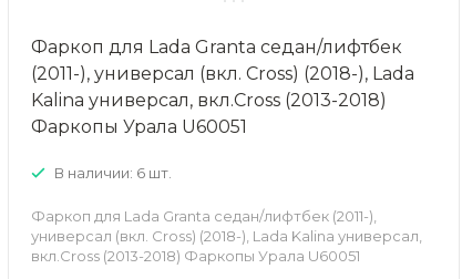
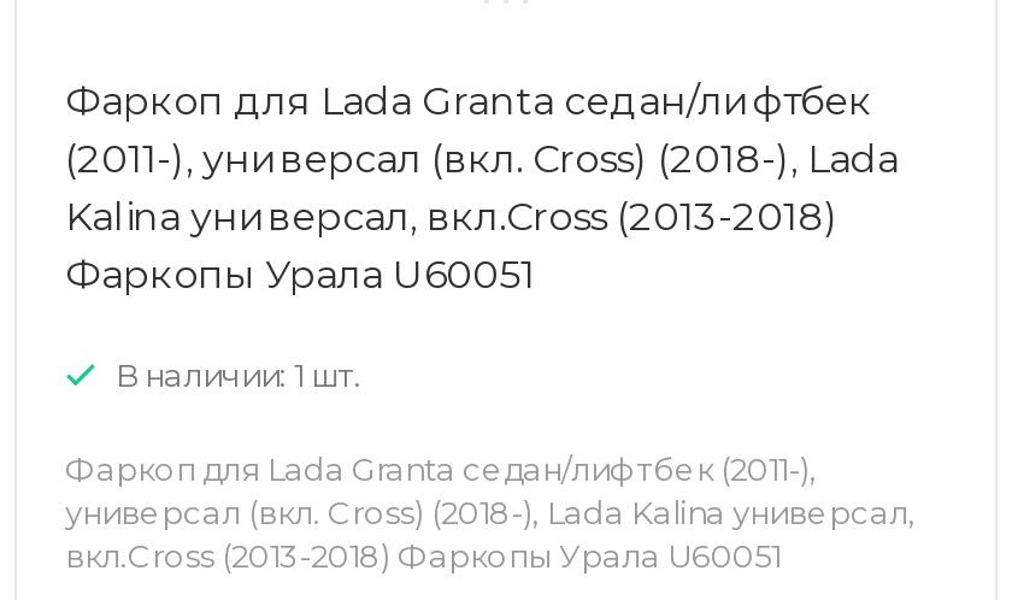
- В наличии: 6 шт.
+ В наличии: 1 шт.
